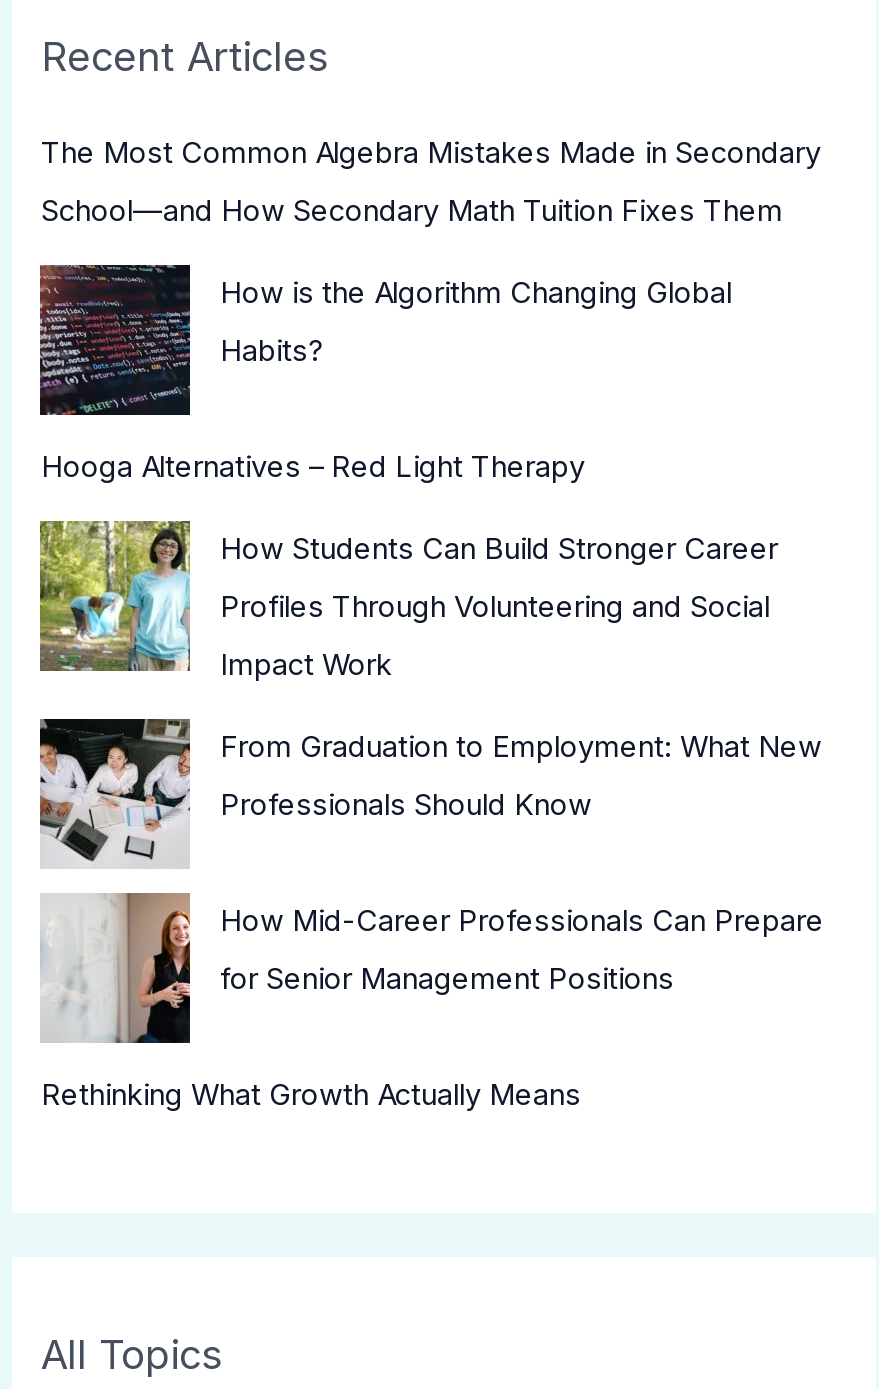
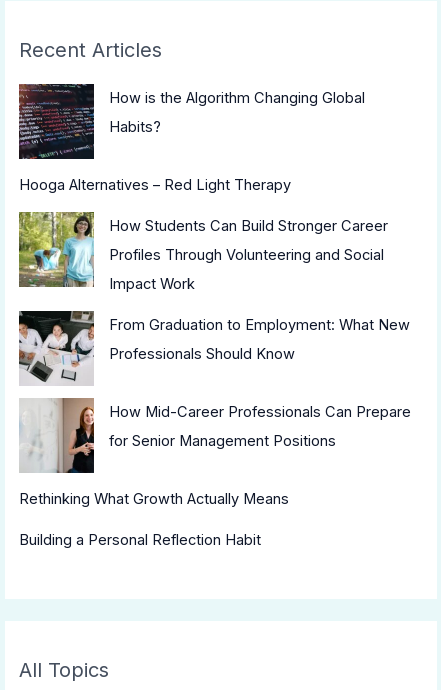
- The Most Common Algebra Mistakes Made in Secondary
- School—and How Secondary Math Tuition Fixes Them

moved up: [image] | How is the Algorithm Changing Global | Habits? | ... | for Senior Management Positions | Rethinking What Growth Actually Means

+ Building a Personal Reflection Habit
